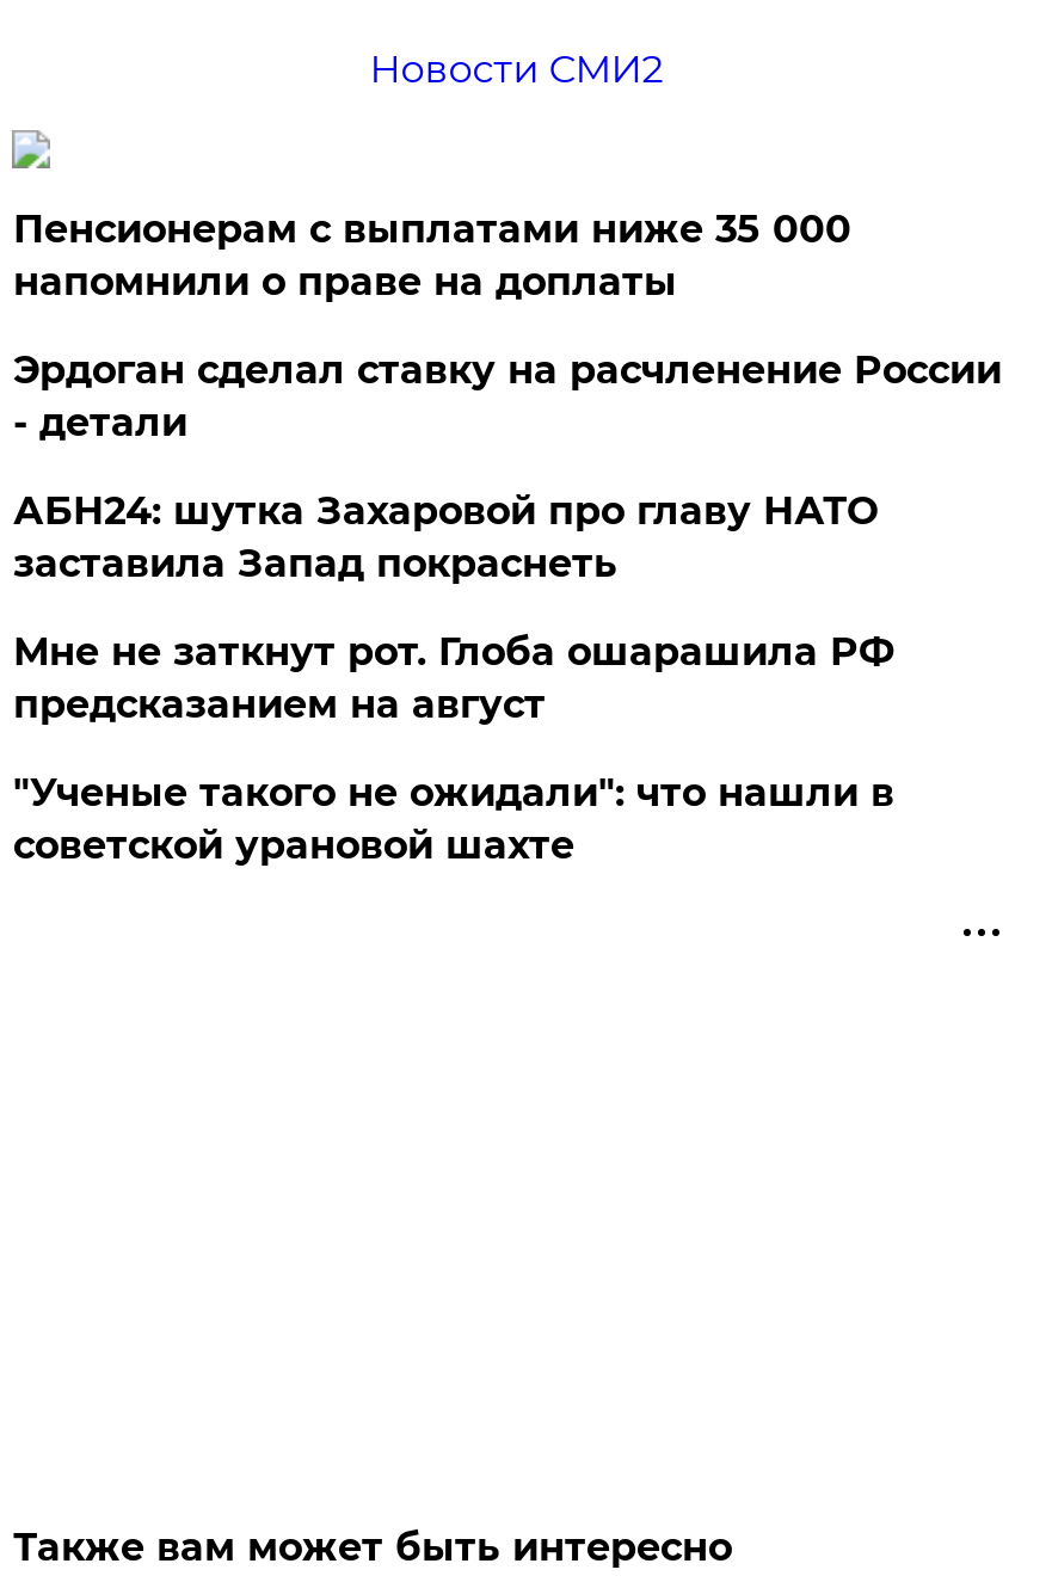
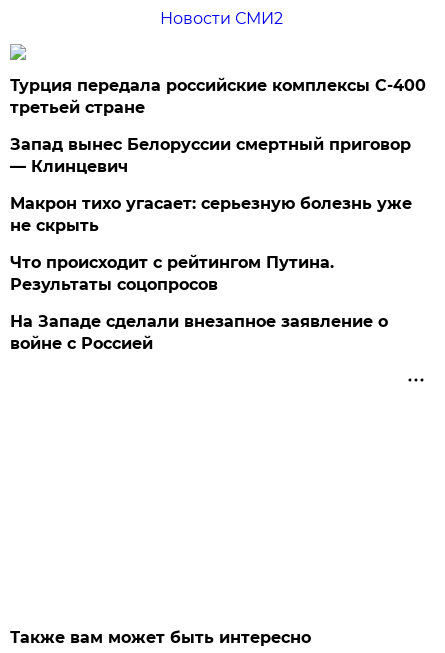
- Пенсионерам с выплатами ниже 35 000
- напомнили о праве на доплаты
+ Турция передала российские комплексы С-400
+ третьей стране

- Эрдоган сделал ставку на расчленение России
- - детали
+ Запад вынес Белоруссии смертный приговор
+ — Клинцевич

- АБН24: шутка Захаровой про главу НАТО
- заставила Запад покраснеть
+ Макрон тихо угасает: серьезную болезнь уже
+ не скрыть

- Мне не заткнут рот. Глоба ошарашила РФ
- предсказанием на август
+ Что происходит с рейтингом Путина.
+ Результаты соцопросов

- "Ученые такого не ожидали": что нашли в
- советской урановой шахте
+ На Западе сделали внезапное заявление о
+ войне с Россией
